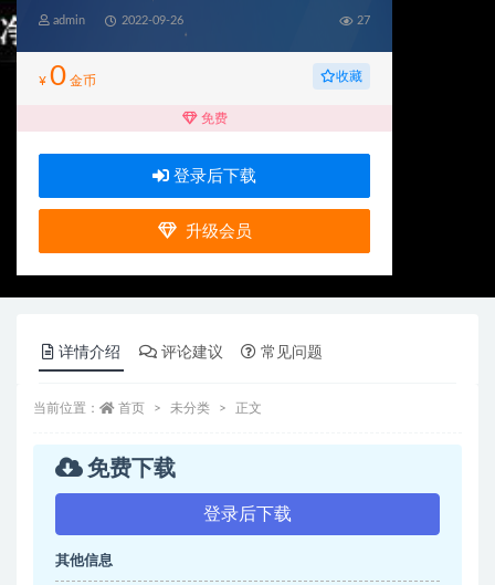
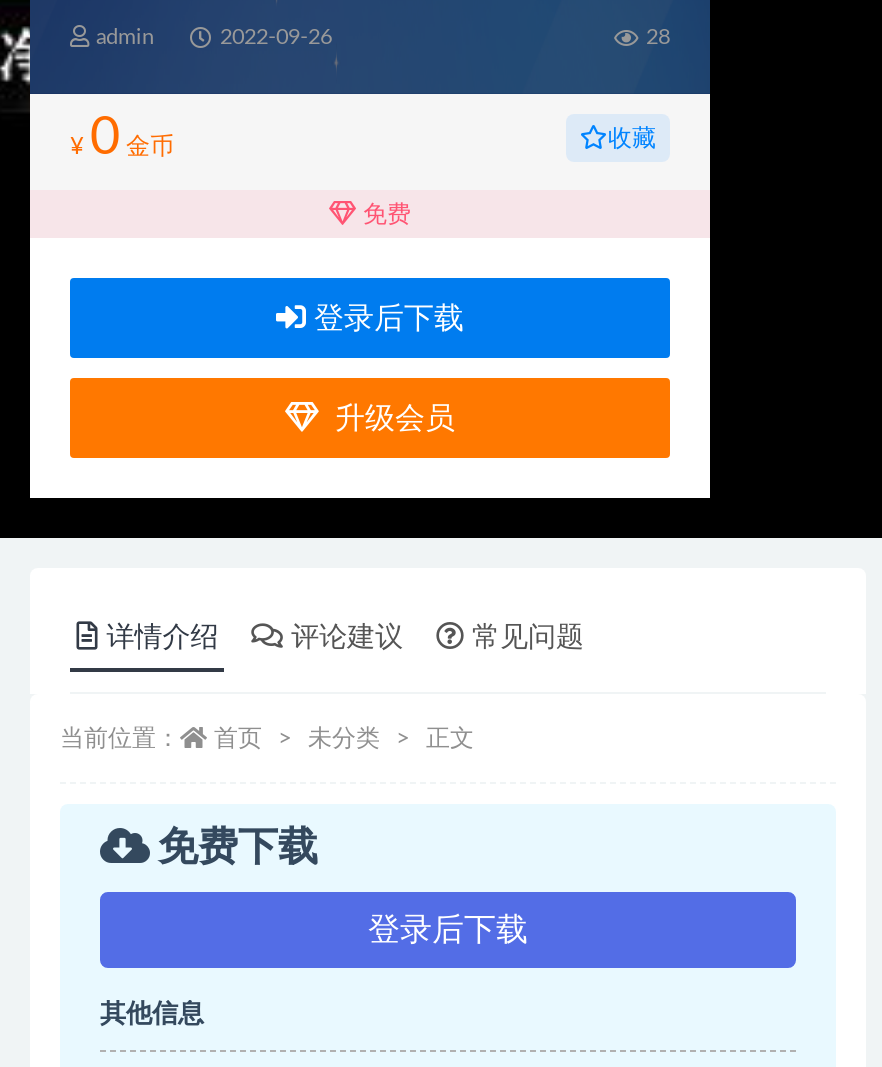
- 27
+ 28
